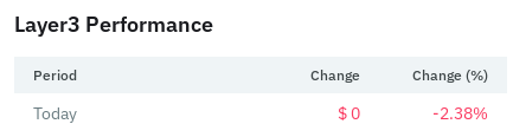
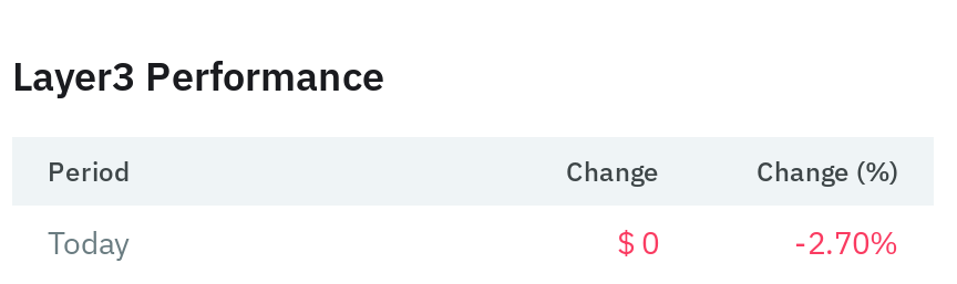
- -2.38%
+ -2.70%
